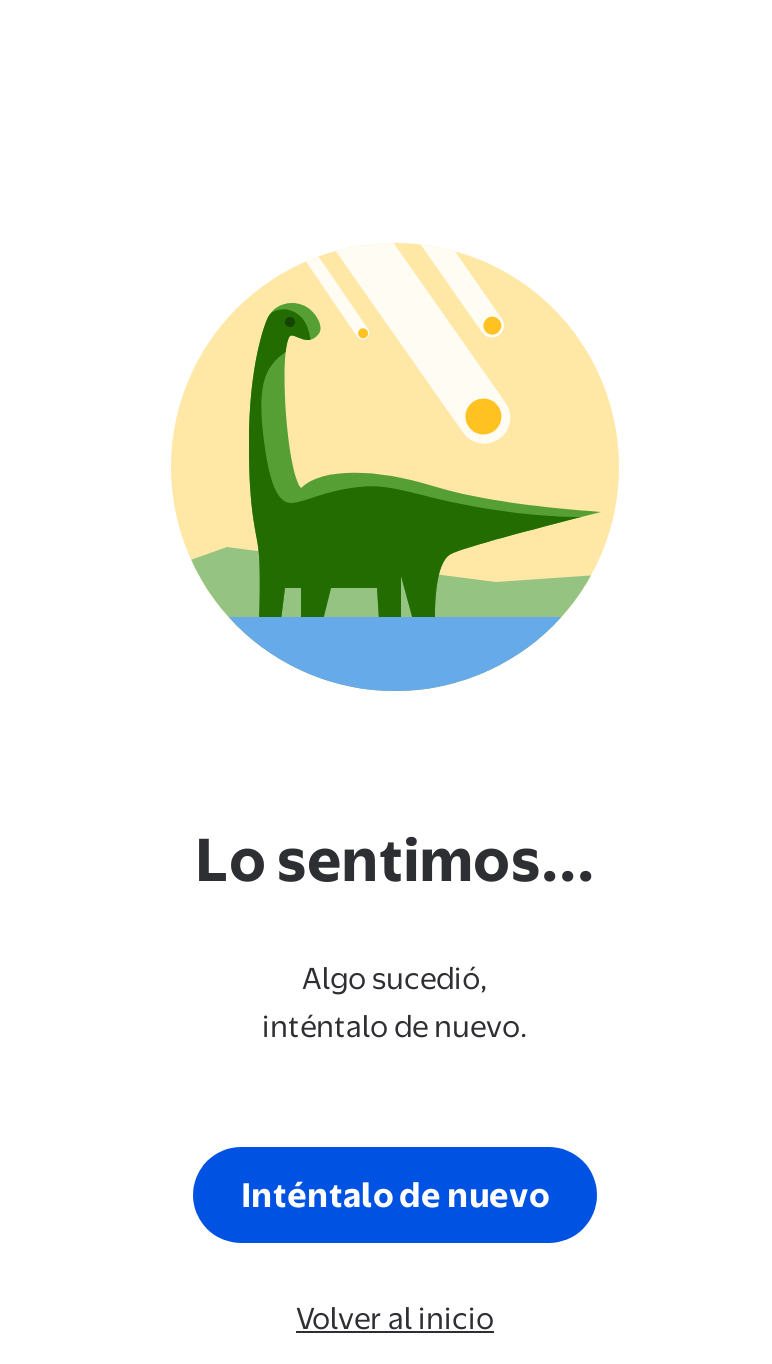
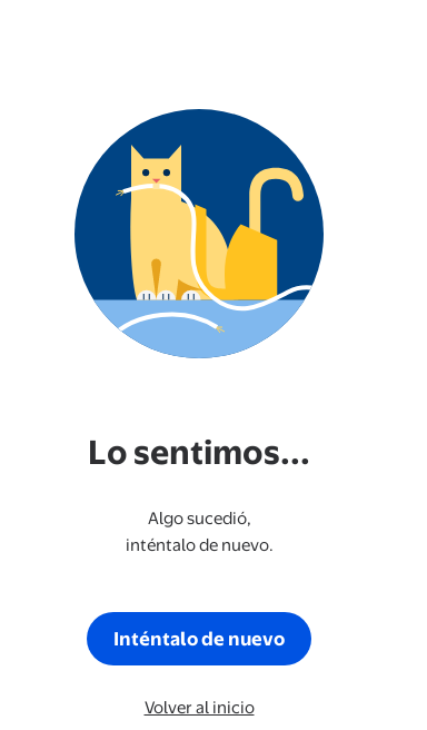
- [image]
+ [image]
